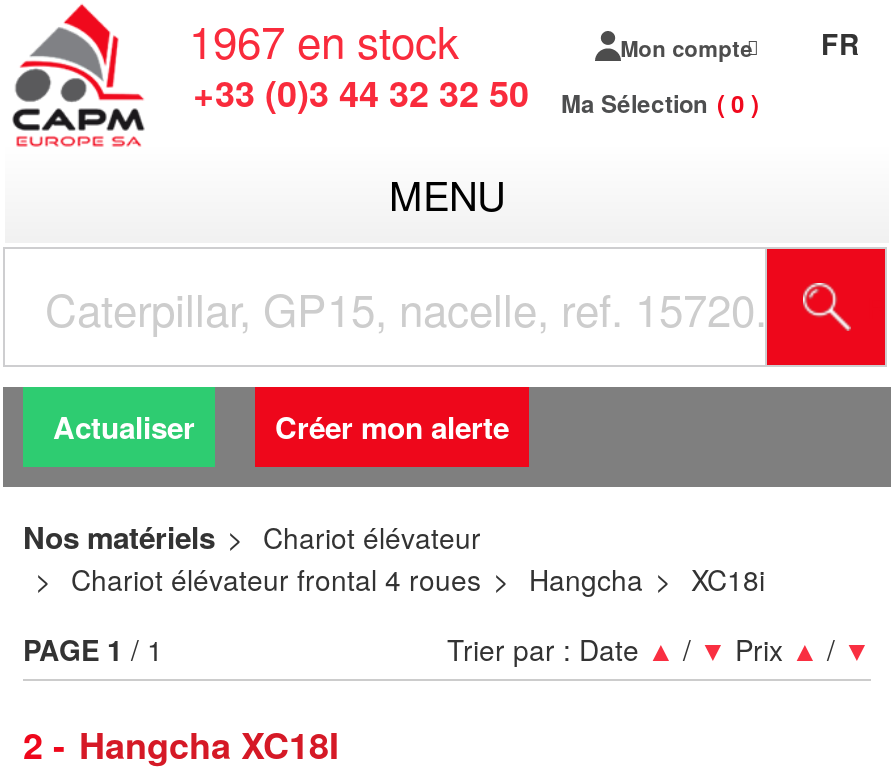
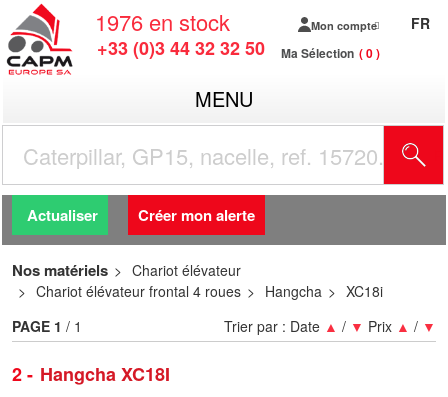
- 1967 en stock
+ 1976 en stock
